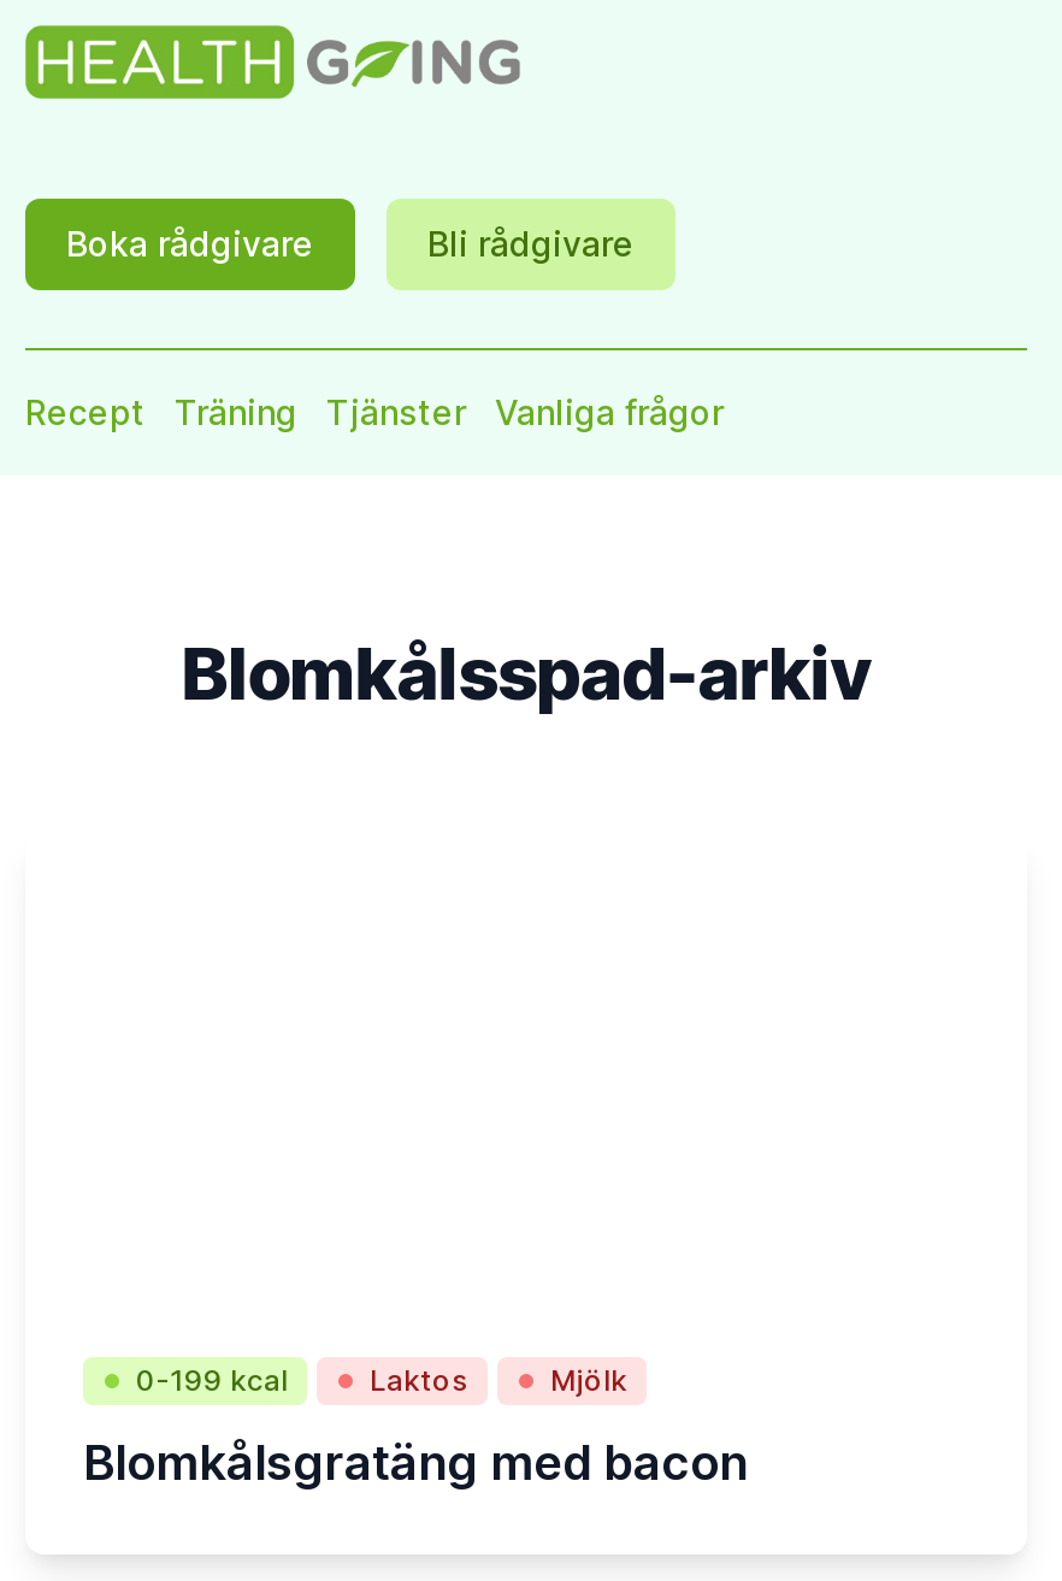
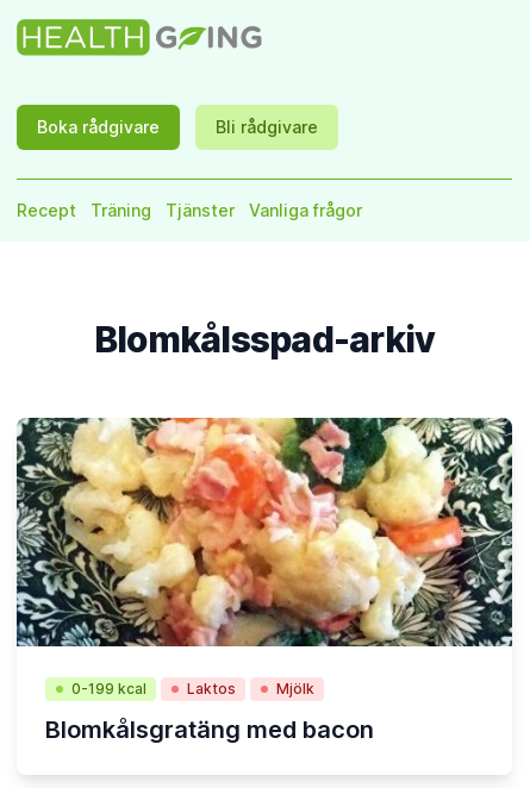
+ [image]
